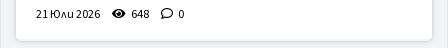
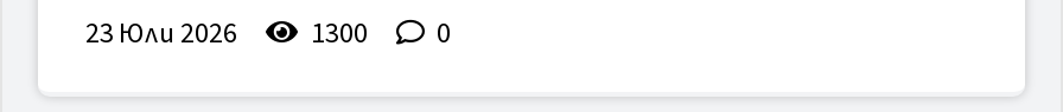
- 21 Юли 2026
- 648
+ 23 Юли 2026
+ 1300
